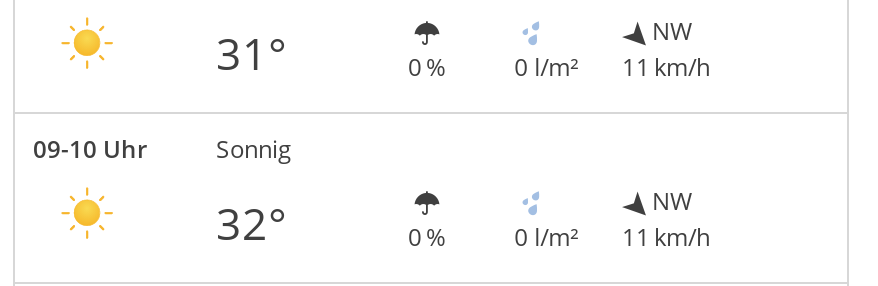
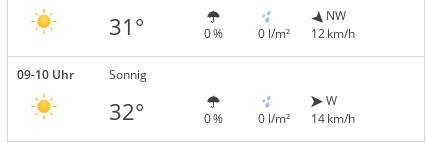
- 0 l/m² 11 km/h
+ 0 l/m² 12 km/h

- NW
- 11 km/h
+ W
+ 14 km/h
